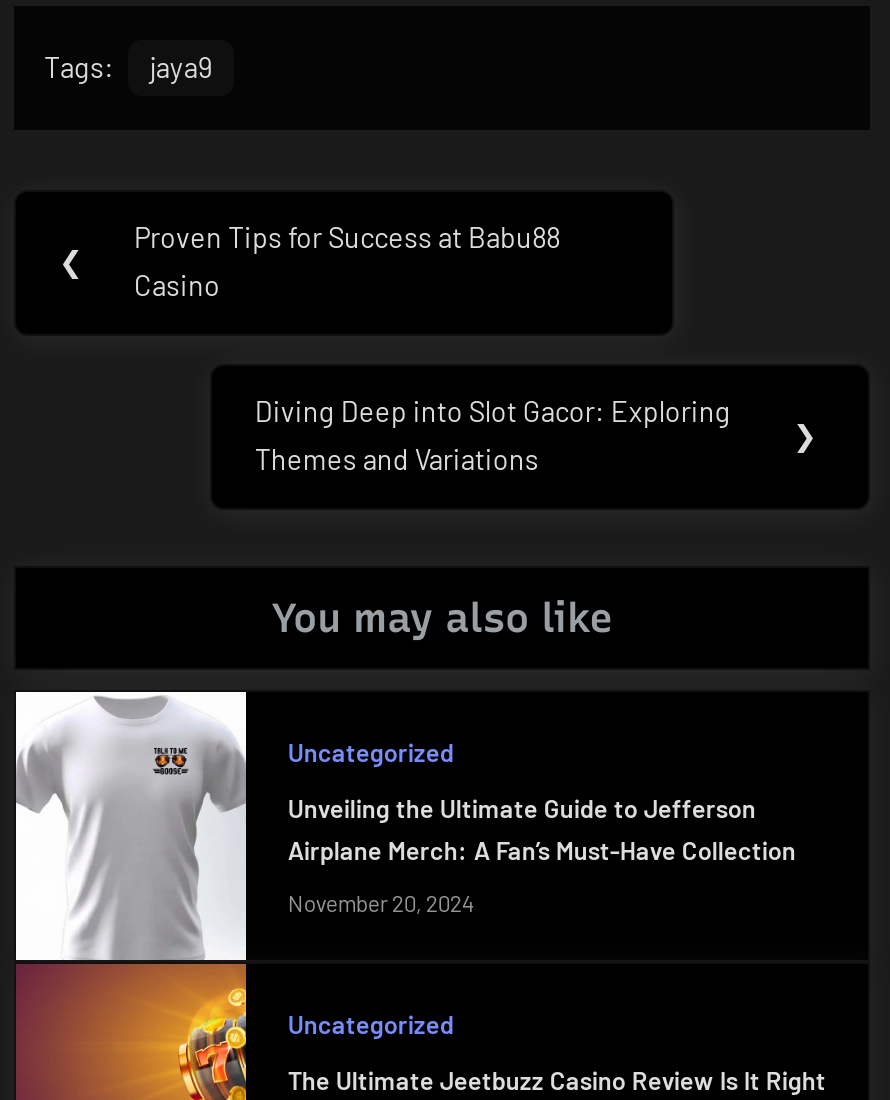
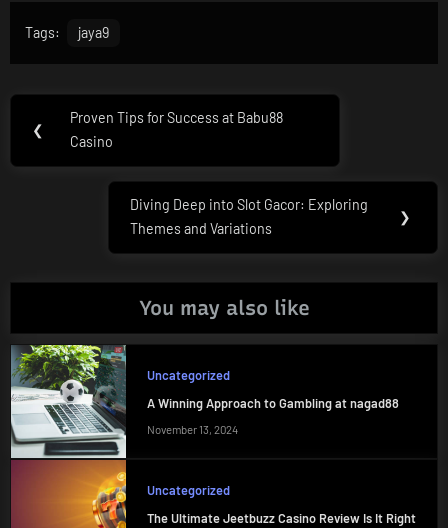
- [image]
- Unveiling the Ultimate Guide to Jefferson
- Airplane Merch: A Fan’s Must-Have Collection
+ [image]
+ A Winning Approach to Gambling at nagad88

- November 20, 2024
+ November 13, 2024
